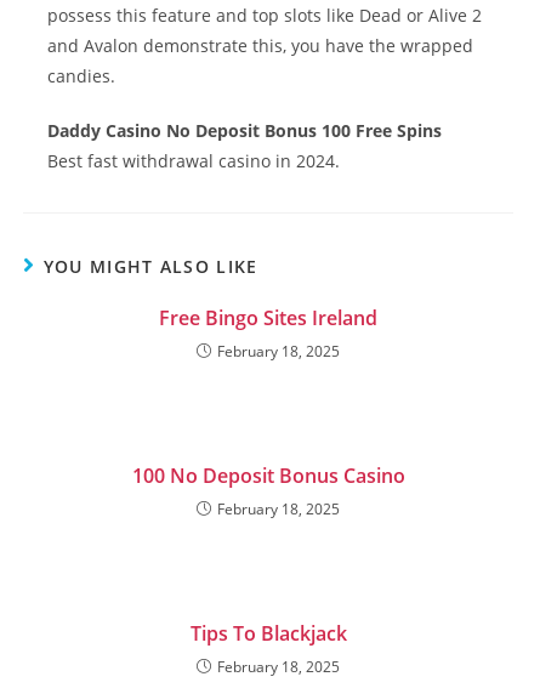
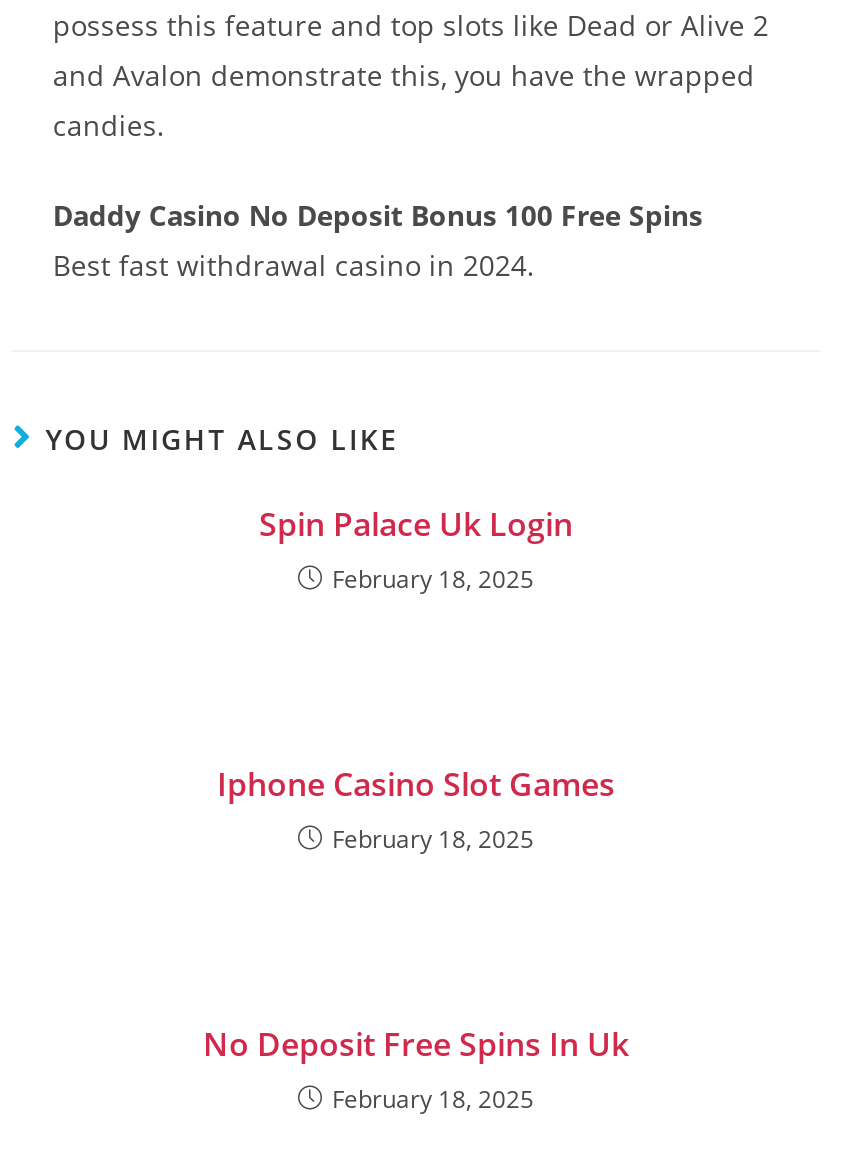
- Free Bingo Sites Ireland
+ Spin Palace Uk Login

- 100 No Deposit Bonus Casino
+ Iphone Casino Slot Games

- Tips To Blackjack
+ No Deposit Free Spins In Uk
